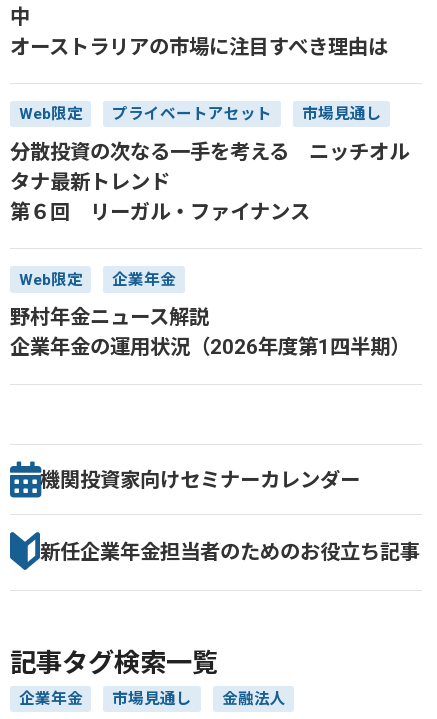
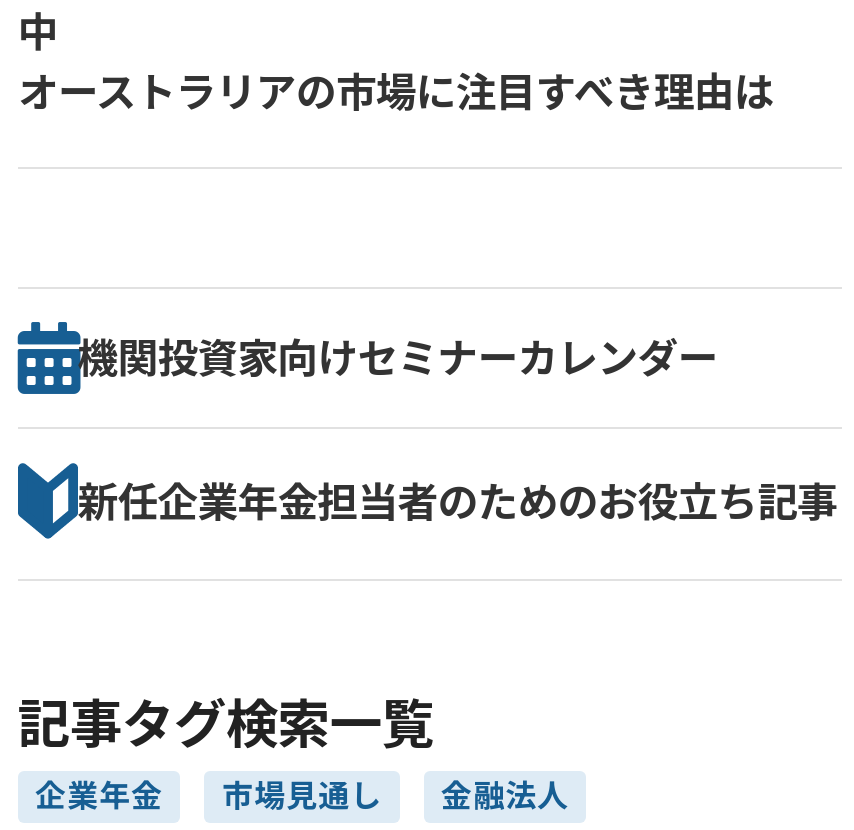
- Web限定
- プライベートアセット
- 市場見通し
- 分散投資の次なる一手を考える ニッチオル
- タナ最新トレンド
- 第６回 リーガル・ファイナンス
- Web限定
- 企業年金
- 野村年金ニュース解説
- 企業年金の運用状況（2026年度第1四半期）
